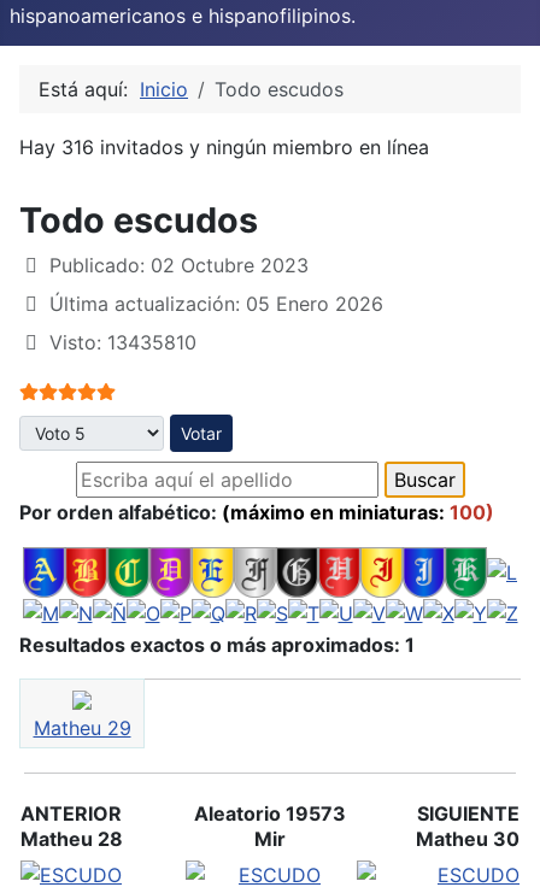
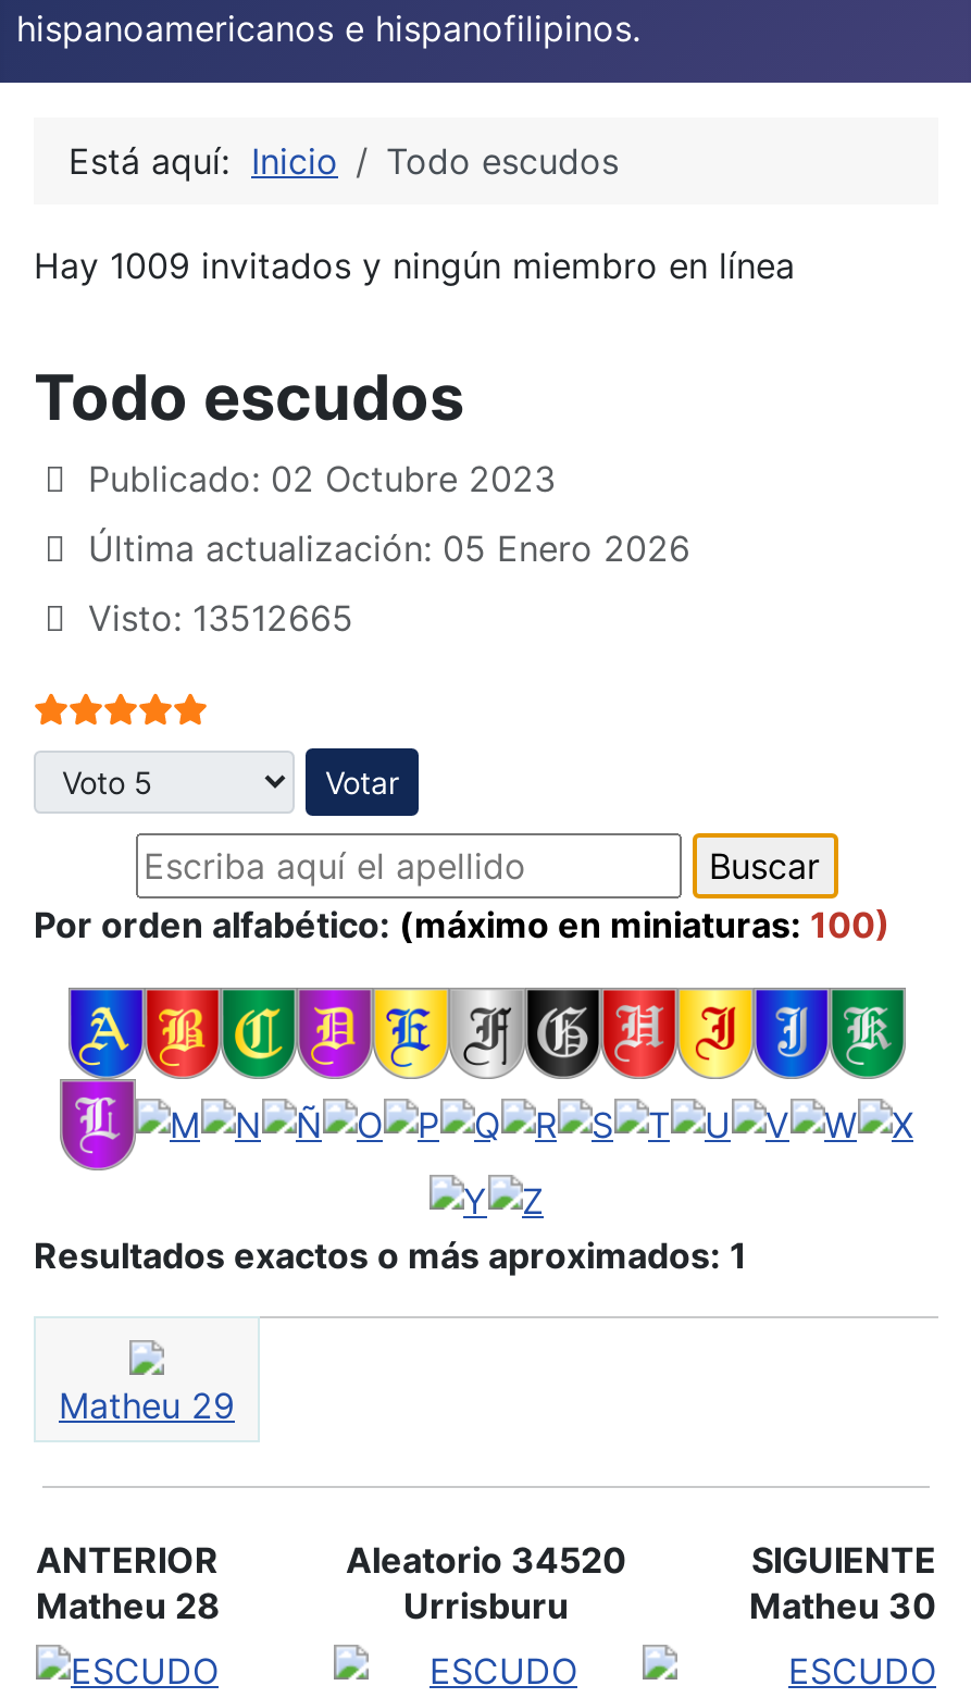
- Hay 316 invitados y ningún miembro en línea
+ Hay 1009 invitados y ningún miembro en línea

- Visto: 13435810
+ Visto: 13512665

- [image]
+ [image]

- Aleatorio 19573
- Mir
+ Aleatorio 34520
+ Urrisburu
